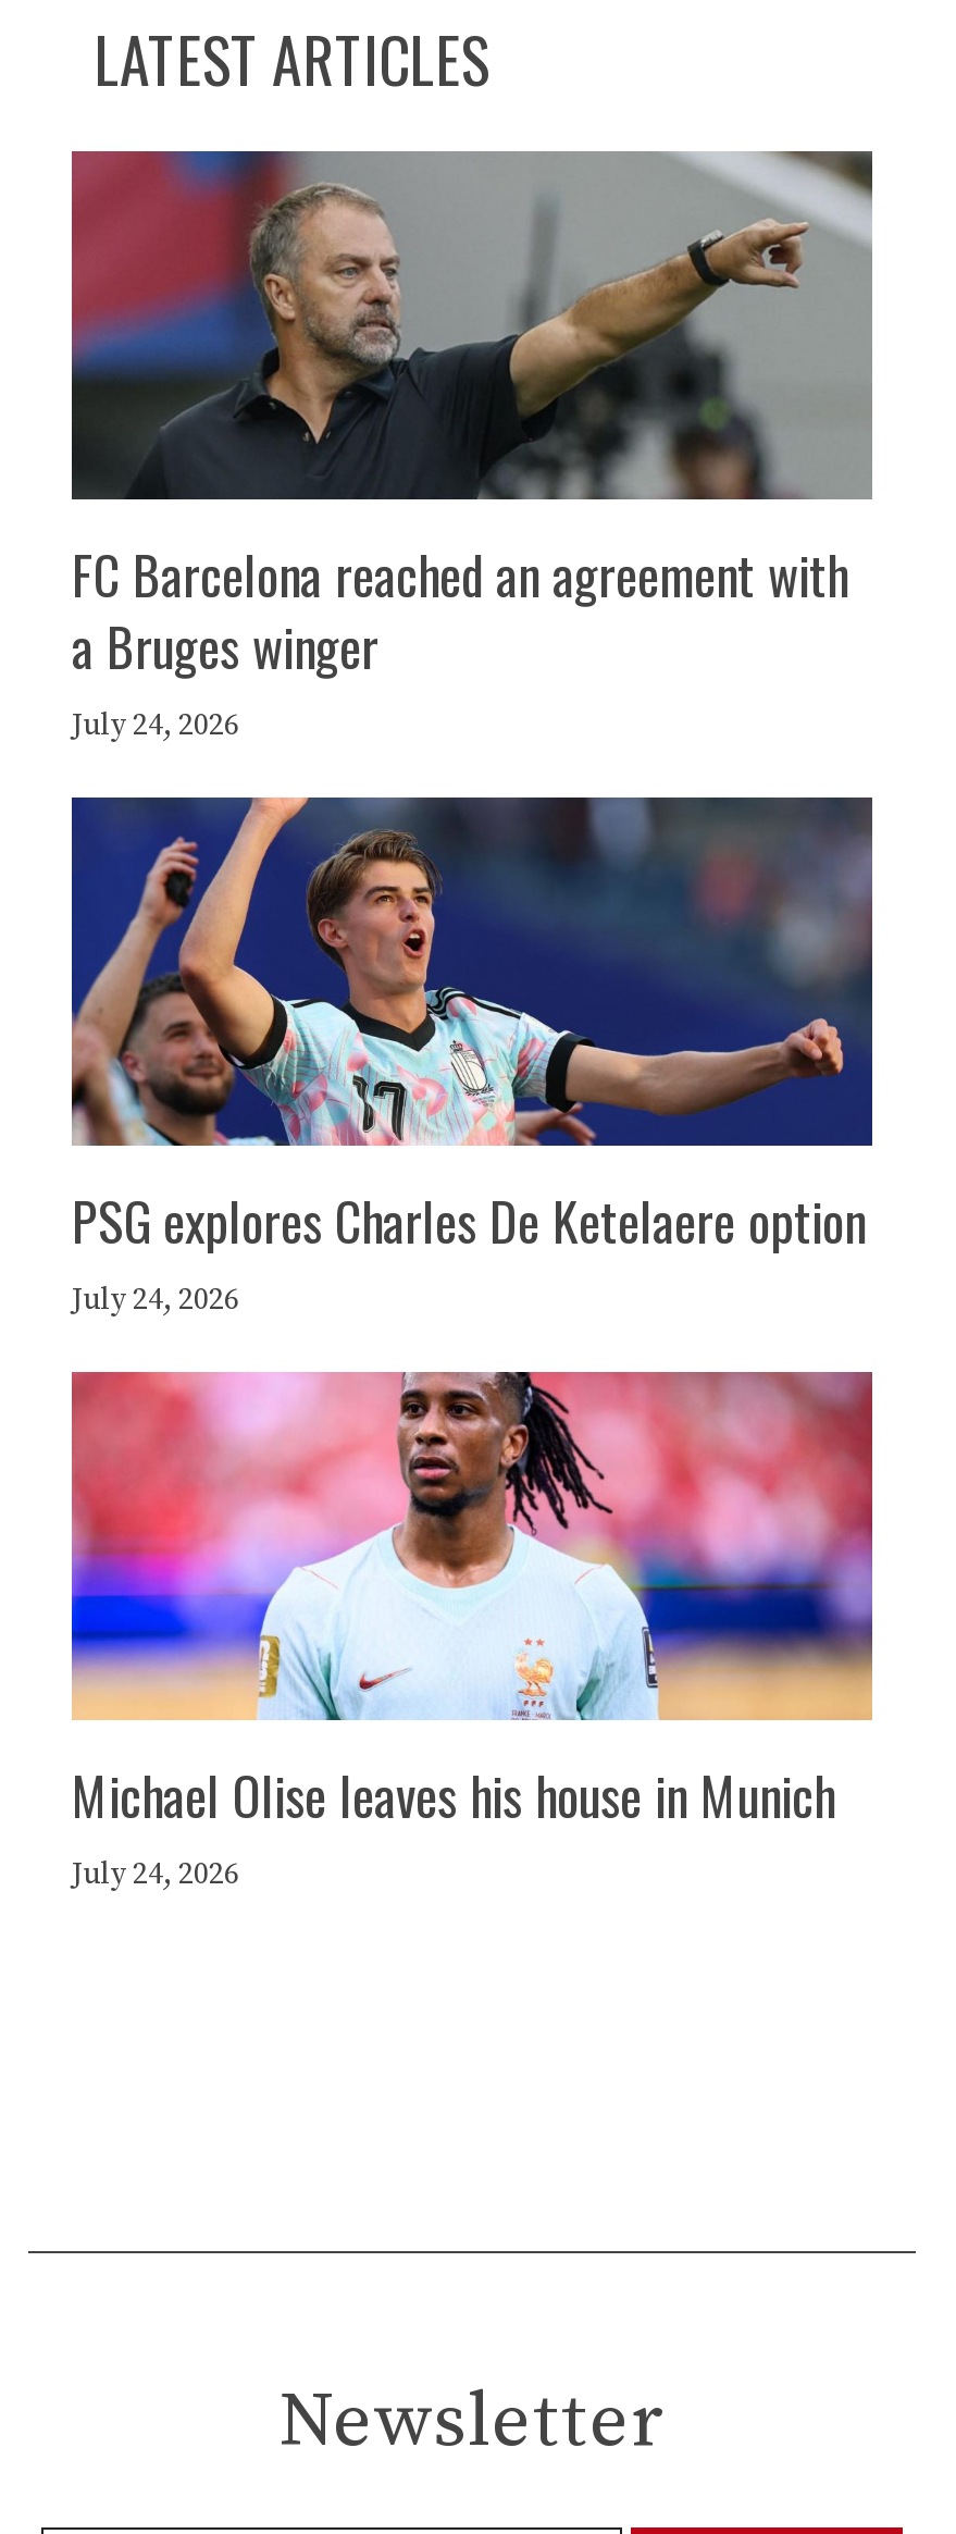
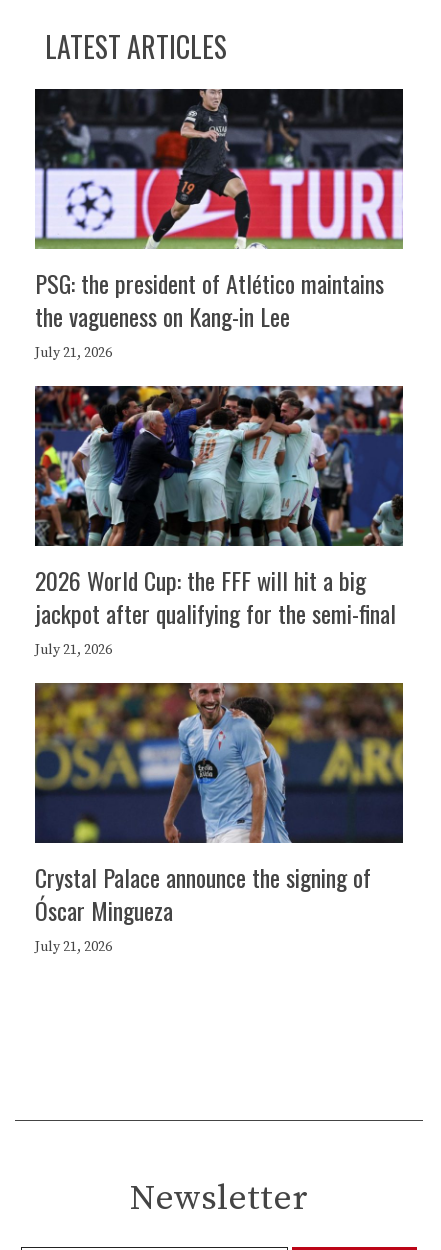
- [image]
- FC Barcelona reached an agreement with
- a Bruges winger
- July 24, 2026
+ [image]
+ PSG: the president of Atlético maintains
+ the vagueness on Kang-in Lee
+ July 21, 2026

- [image]
+ [image]

- PSG explores Charles De Ketelaere option
- July 24, 2026
+ 2026 World Cup: the FFF will hit a big
+ jackpot after qualifying for the semi-final
+ July 21, 2026

- [image]
- Michael Olise leaves his house in Munich
- July 24, 2026
+ [image]
+ Crystal Palace announce the signing of
+ Óscar Mingueza
+ July 21, 2026
